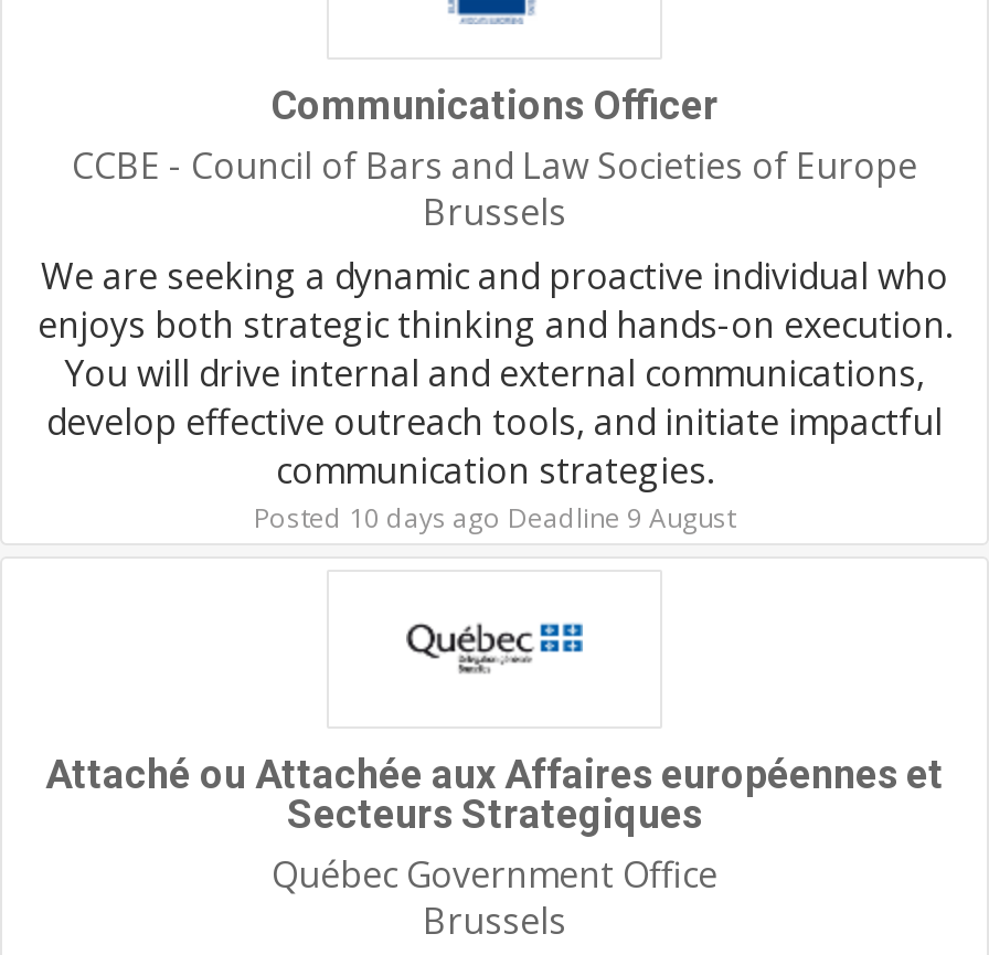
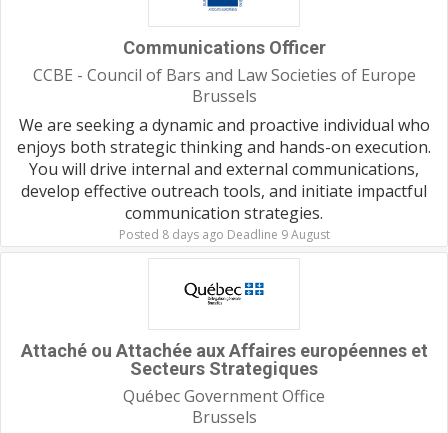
- Posted 10 days ago Deadline 9 August
+ Posted 8 days ago Deadline 9 August
